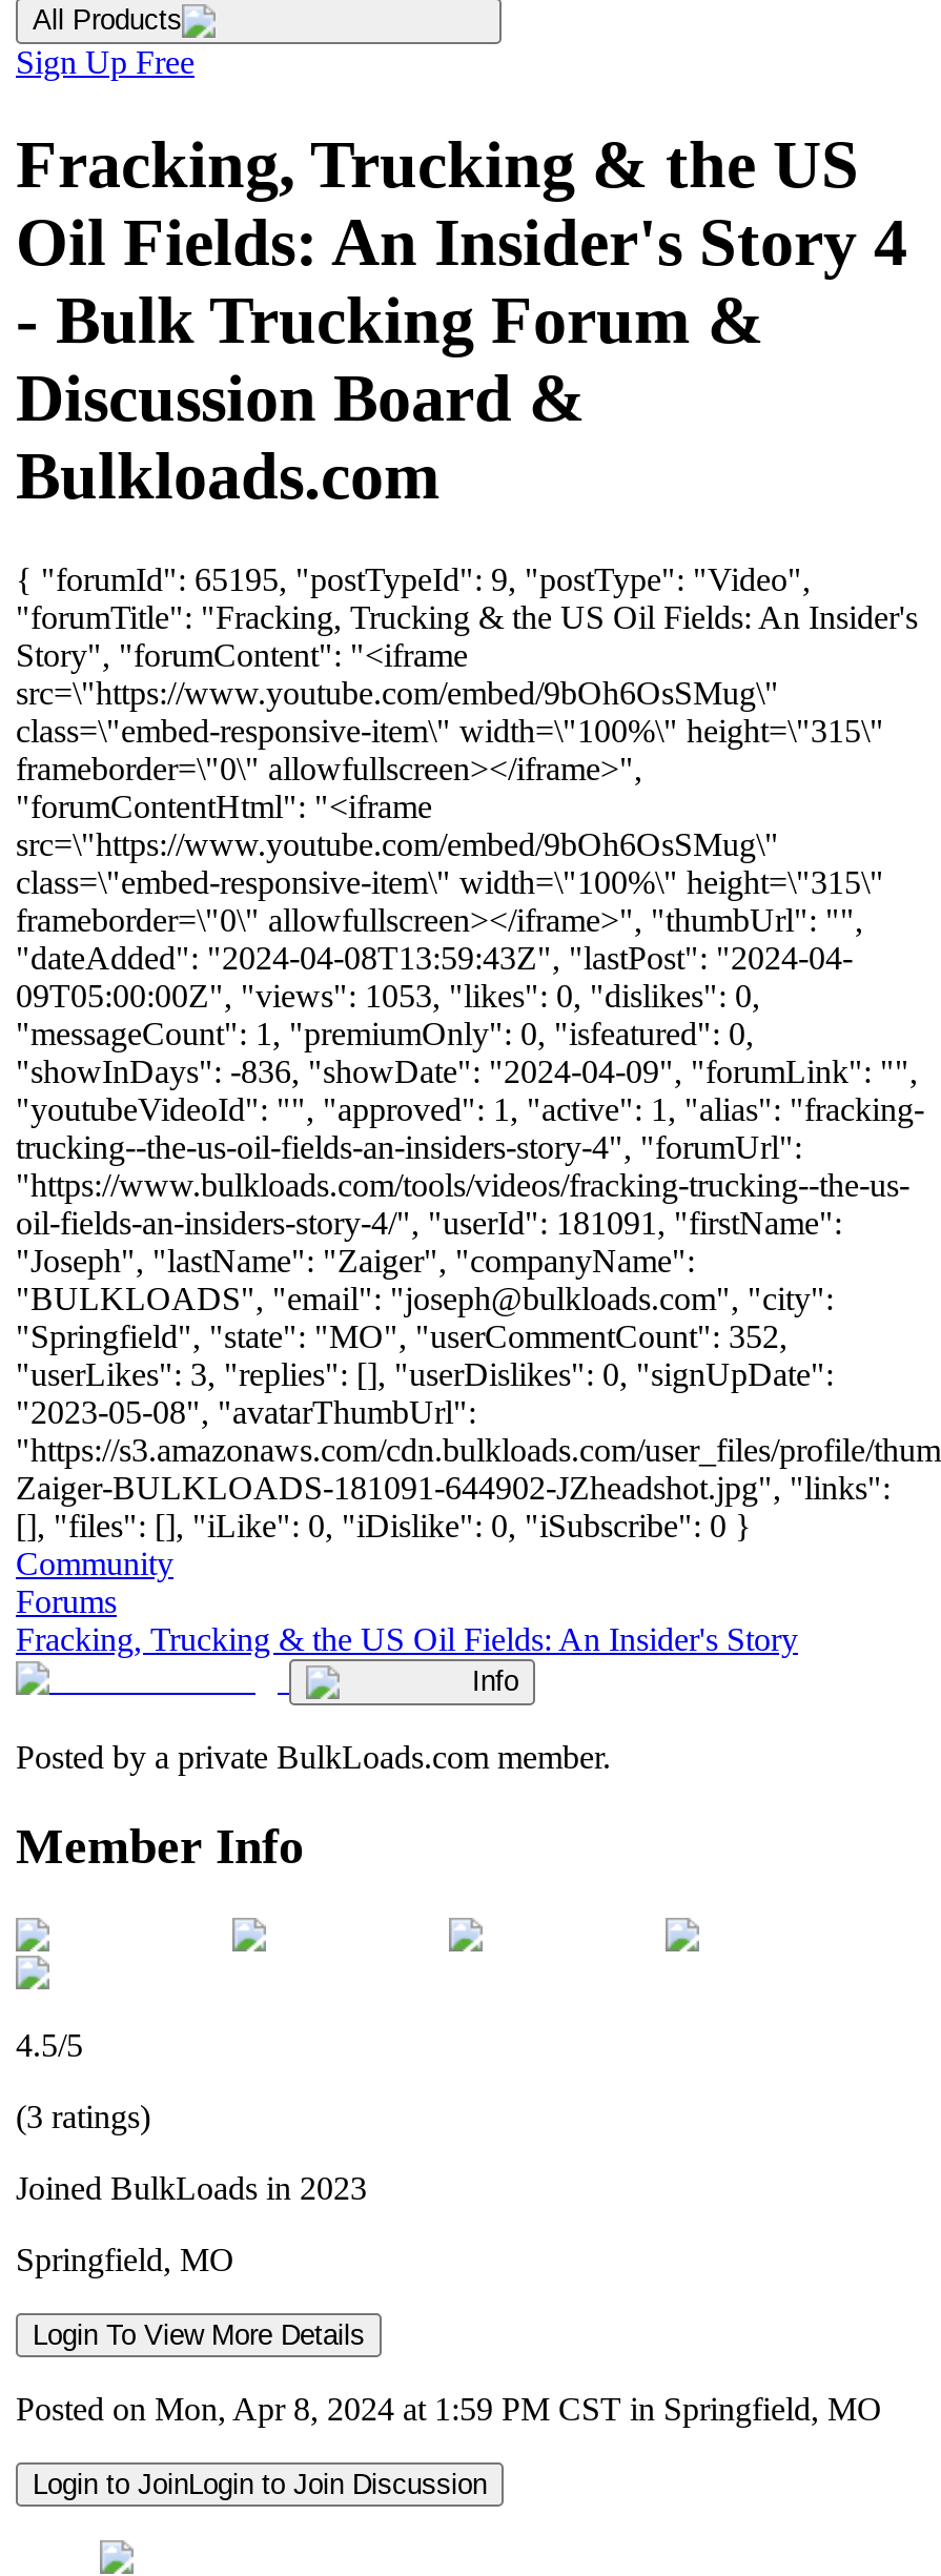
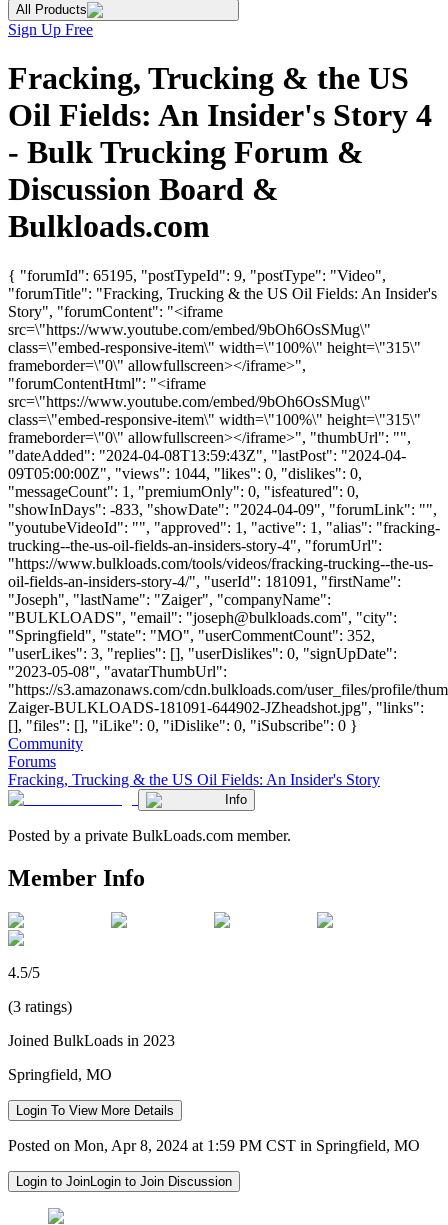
- 09T05:00:00Z", "views": 1053, "likes": 0, "dislikes": 0,
+ 09T05:00:00Z", "views": 1044, "likes": 0, "dislikes": 0,

- "showInDays": -836, "showDate": "2024-04-09", "forumLink": "",
+ "showInDays": -833, "showDate": "2024-04-09", "forumLink": "",
